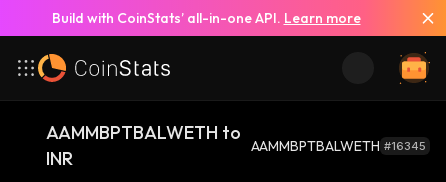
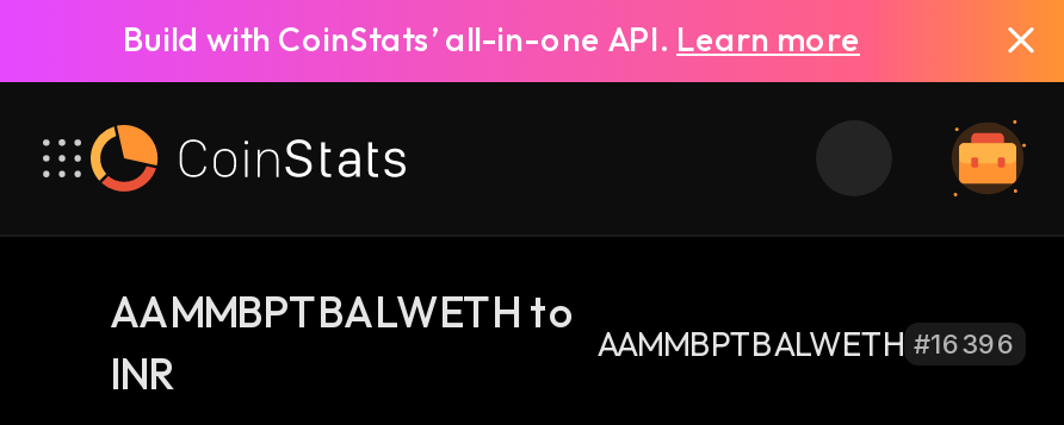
- AAMMBPTBALWETH #16345
+ AAMMBPTBALWETH #16396
